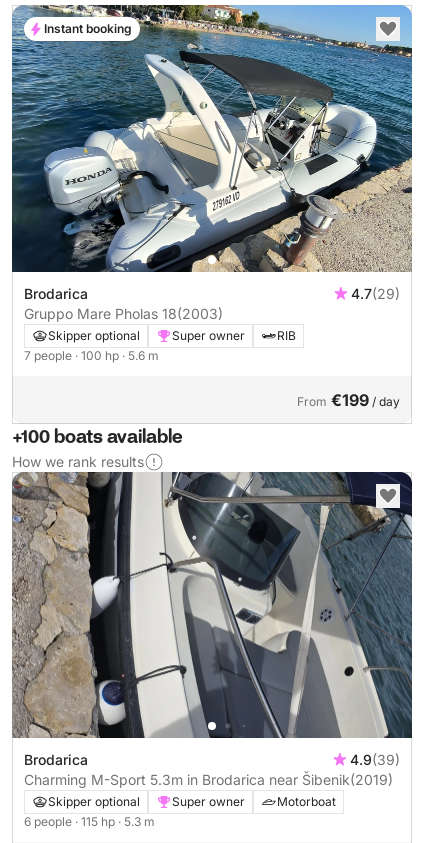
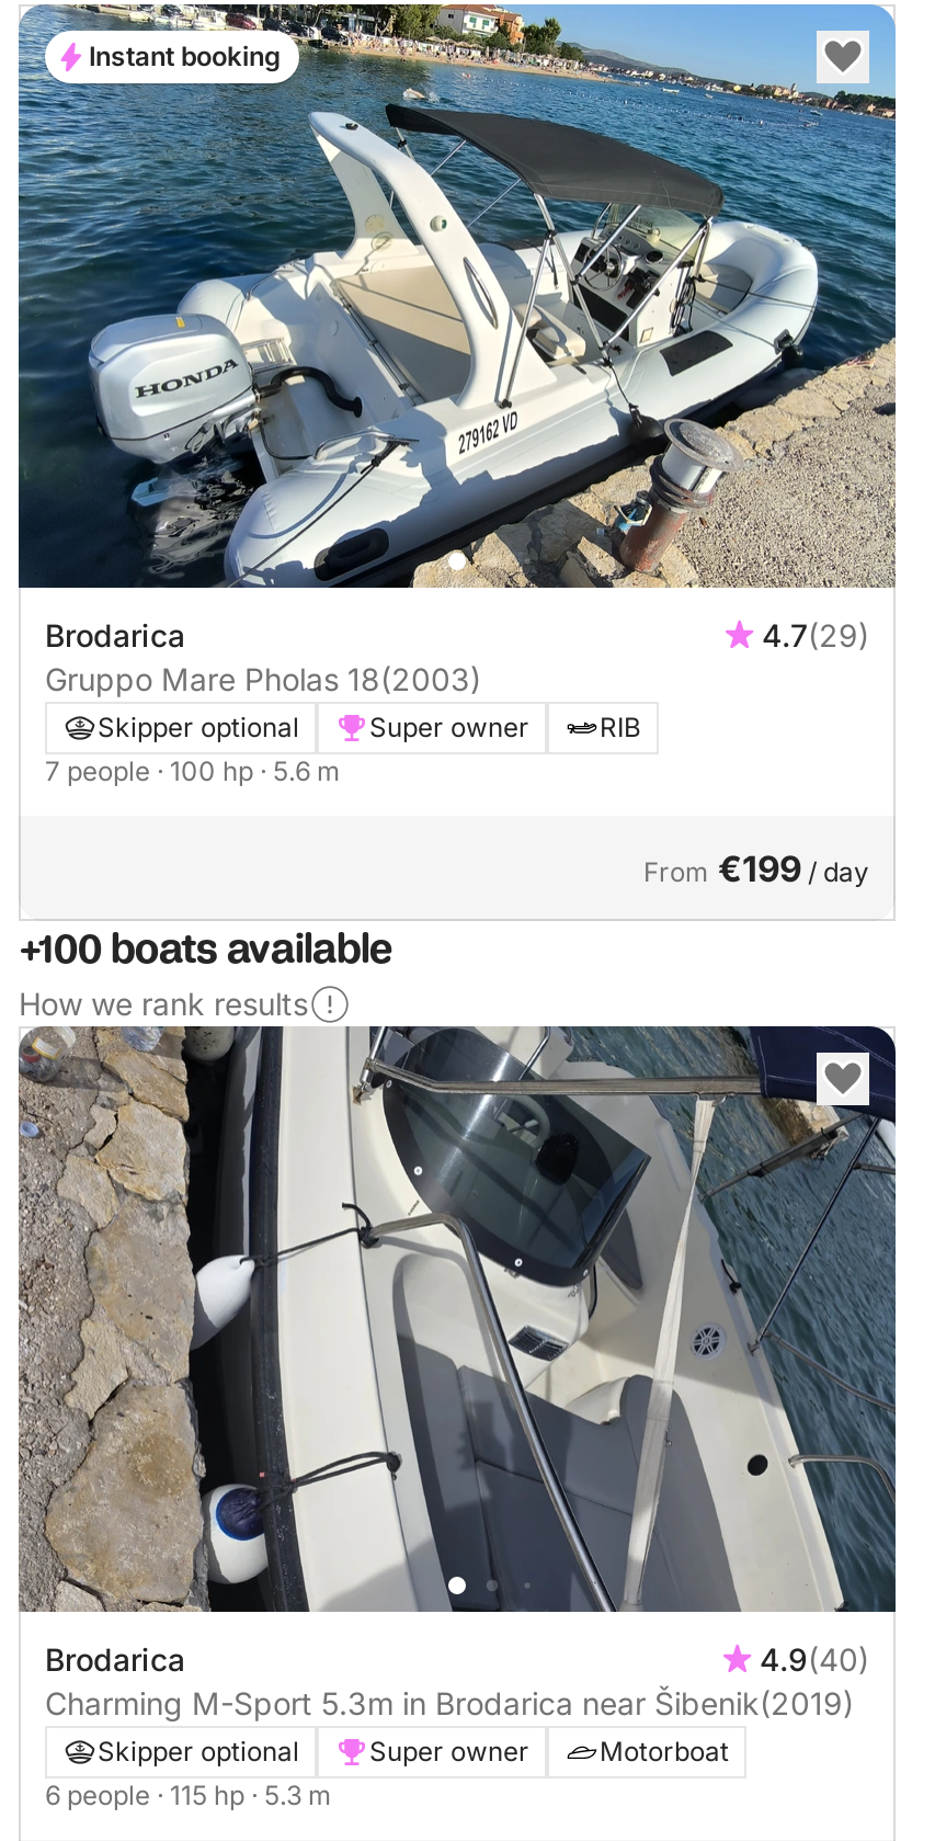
- 4.9(39)
+ 4.9(40)
